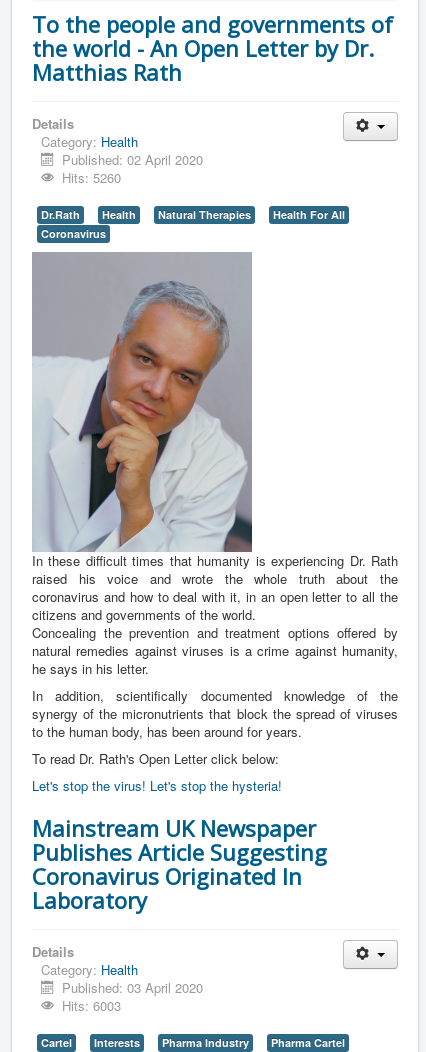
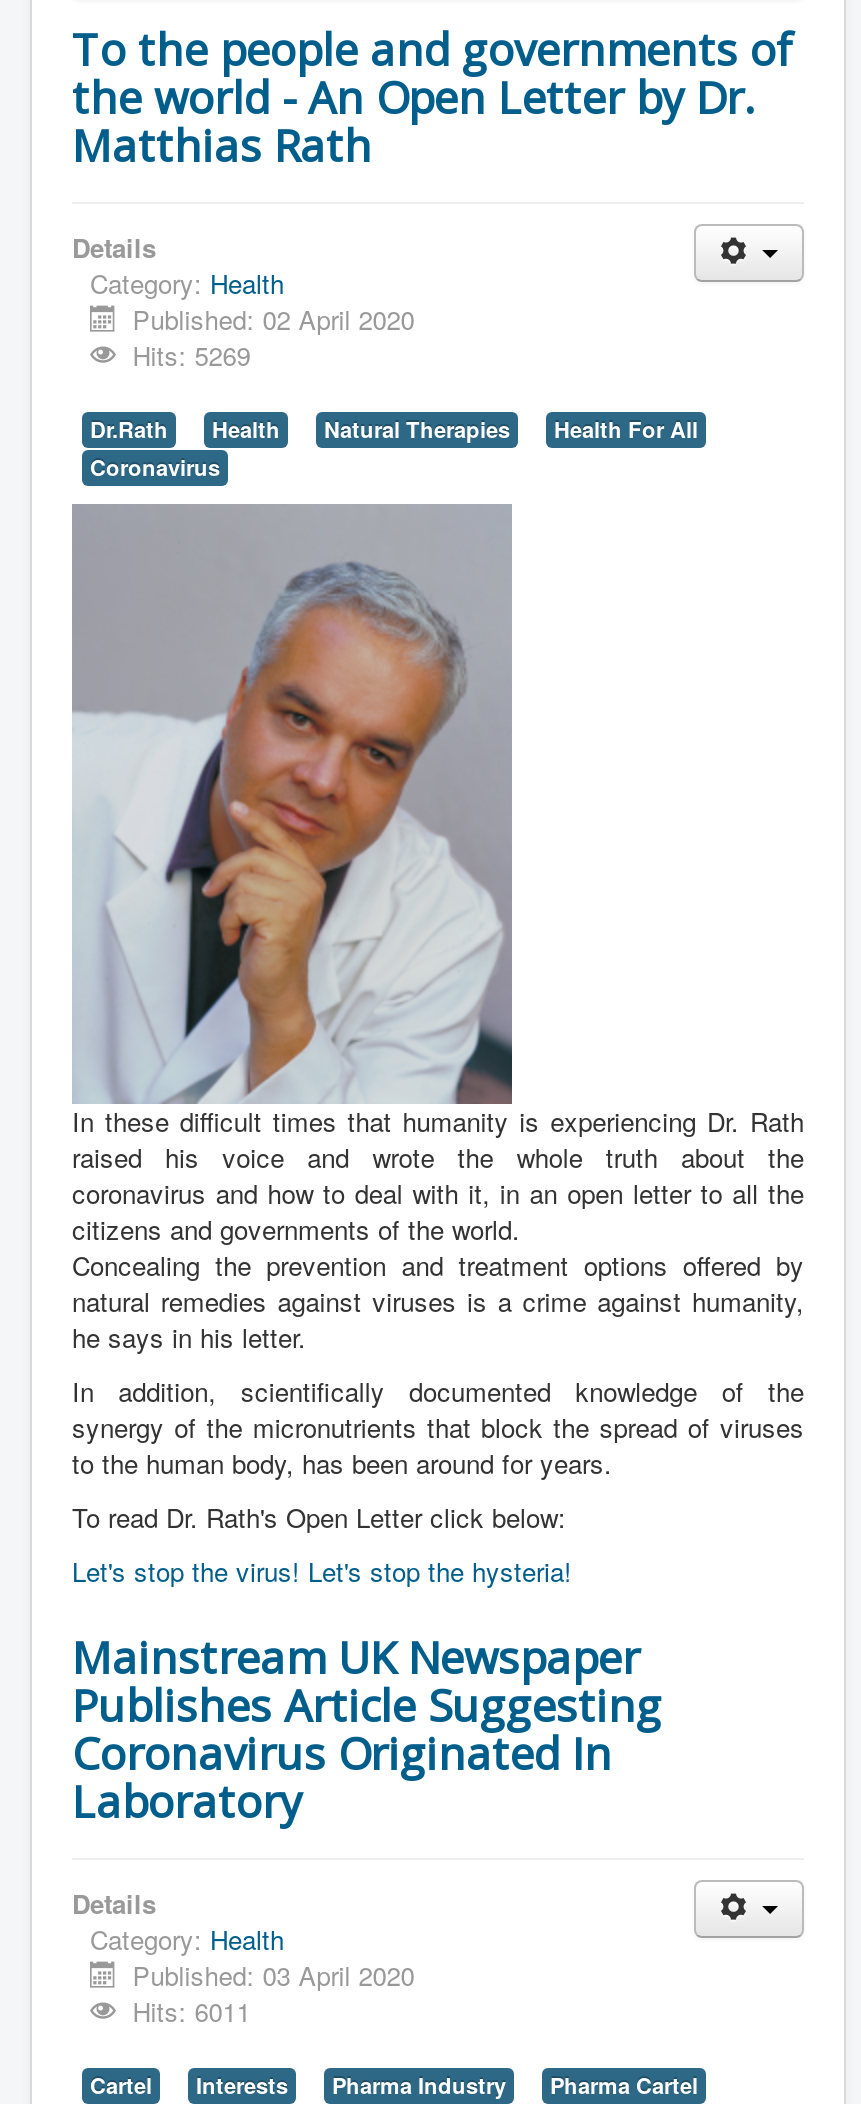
- Hits: 5260
+ Hits: 5269

- Hits: 6003
+ Hits: 6011
